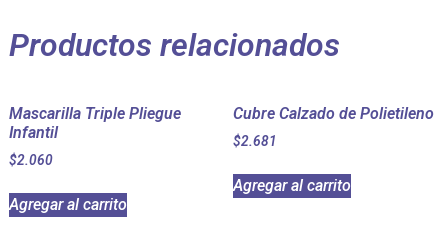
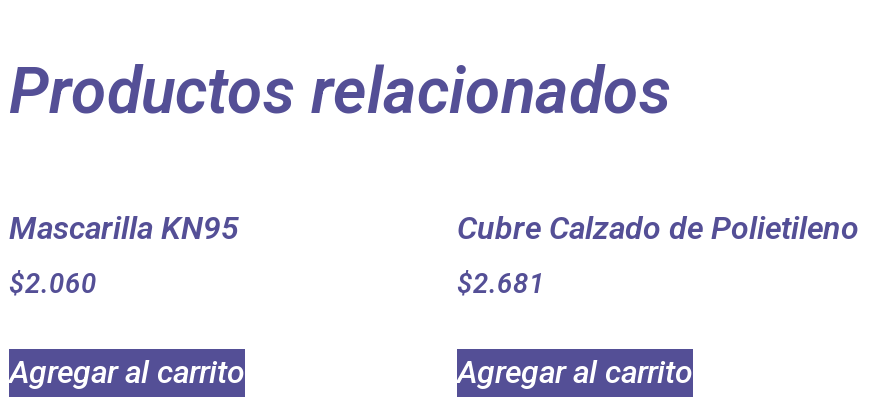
- Mascarilla Triple Pliegue
- Infantil
+ Mascarilla KN95
